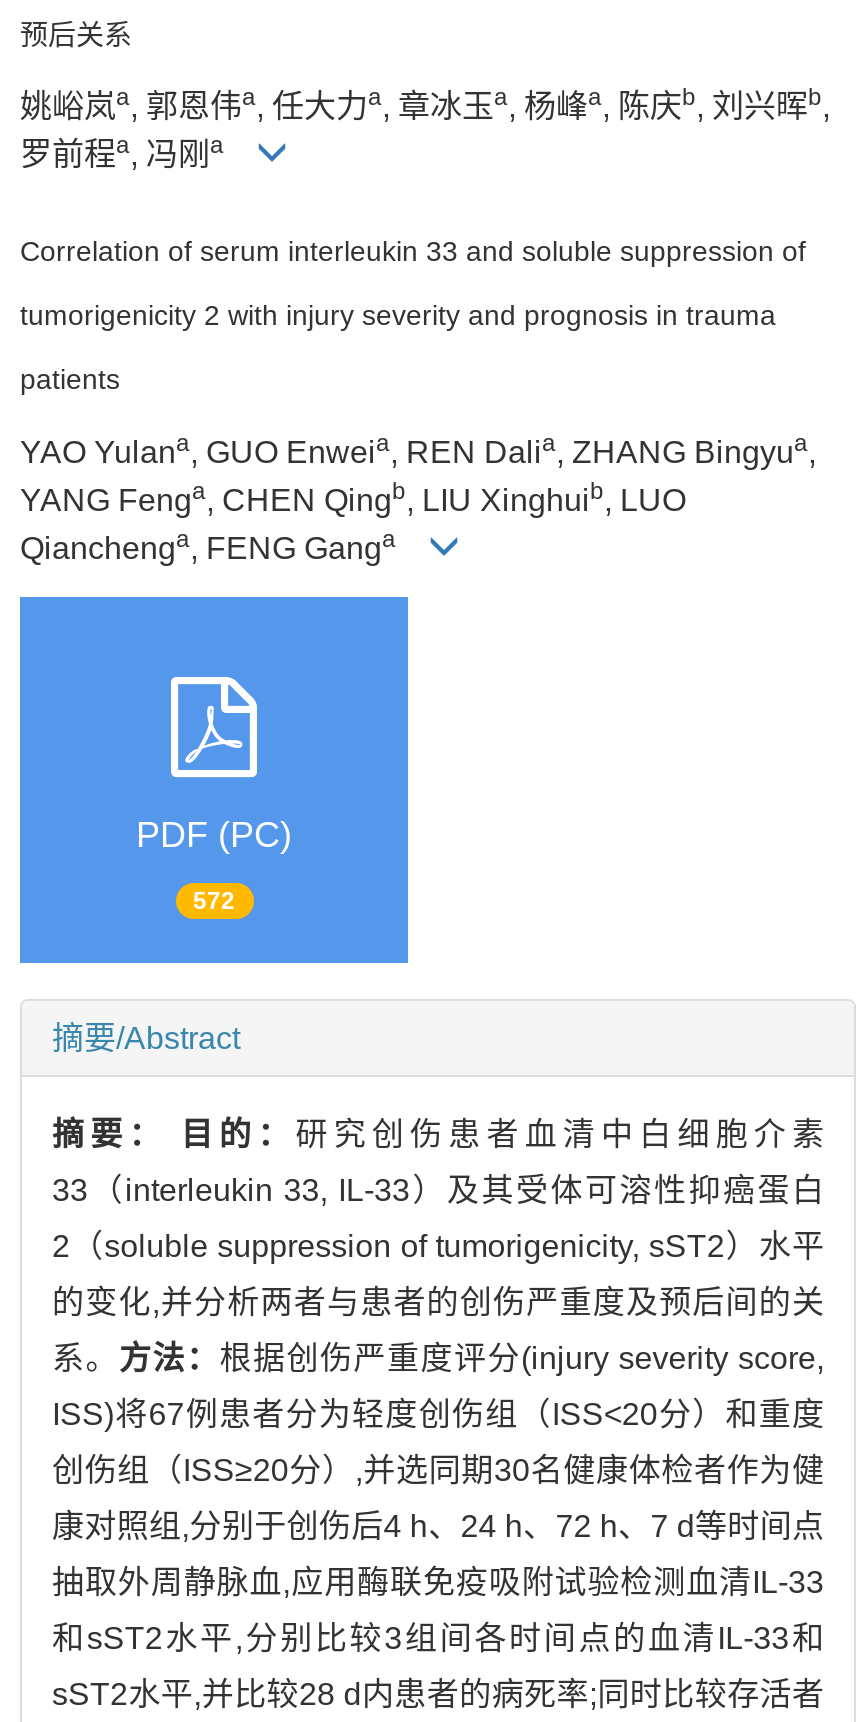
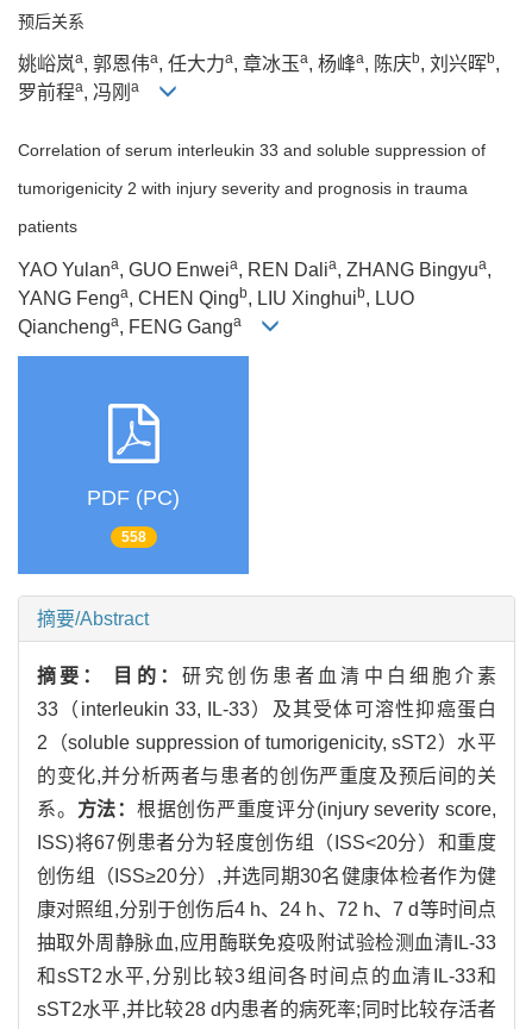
- 572
+ 558
